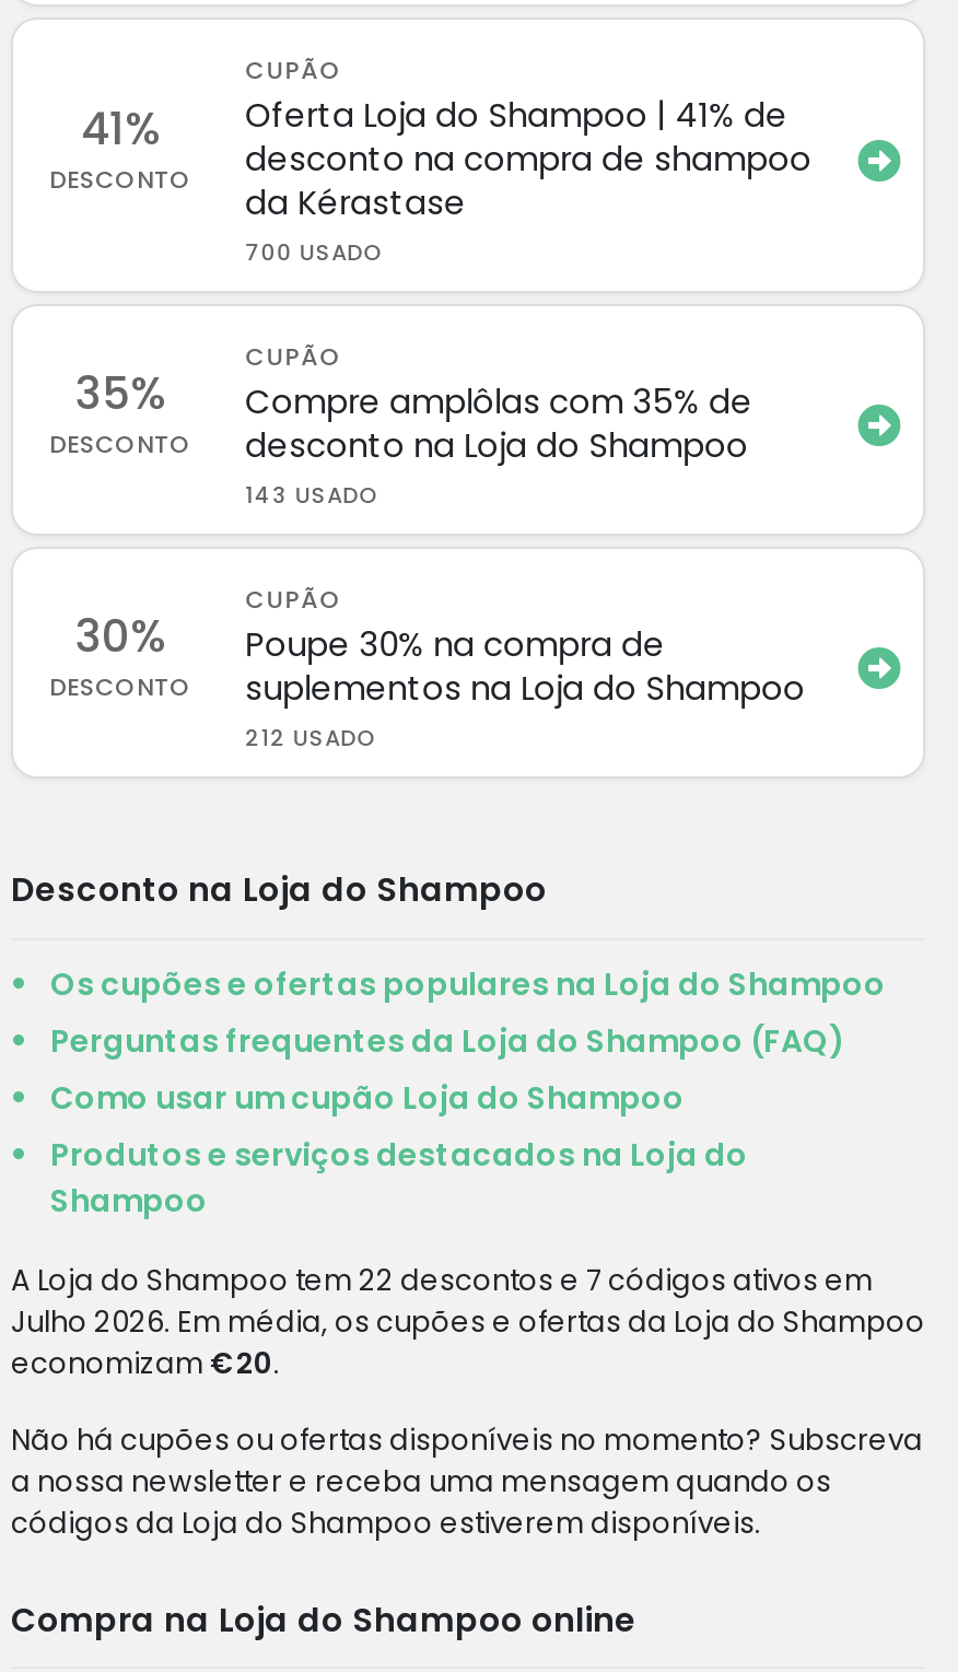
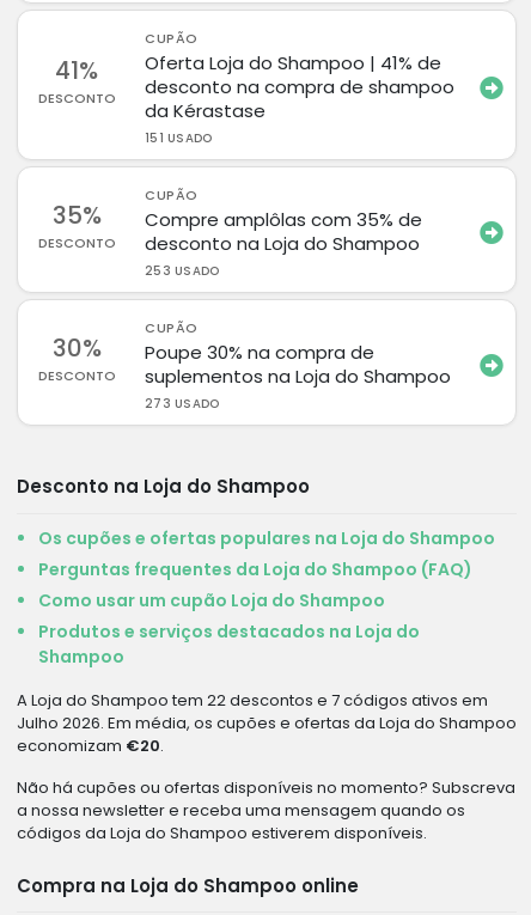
- 700 USADO
+ 151 USADO

- 143 USADO
+ 253 USADO

- 212 USADO
+ 273 USADO
